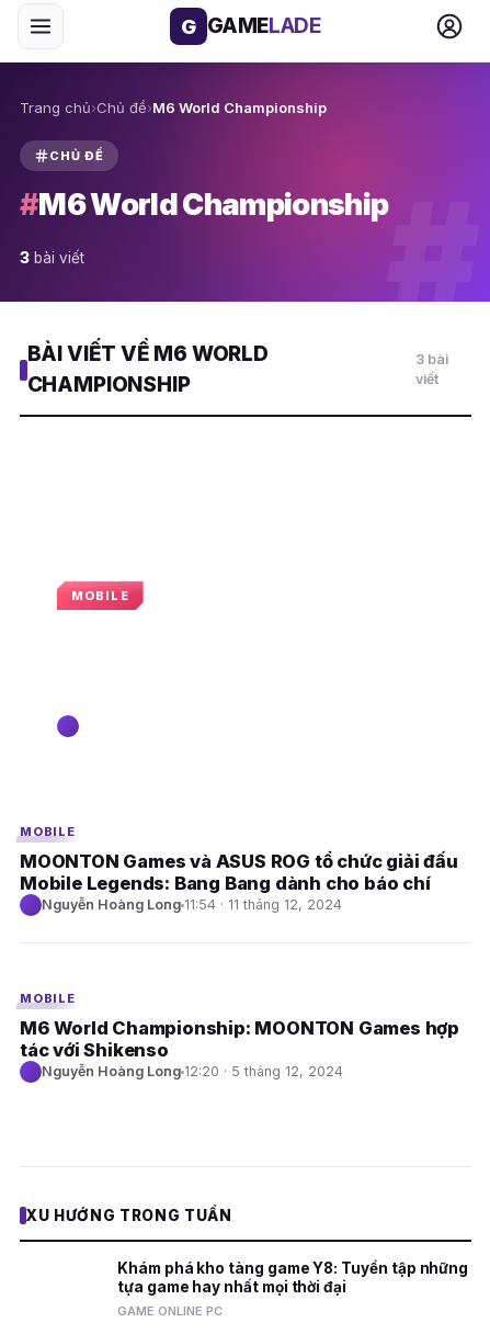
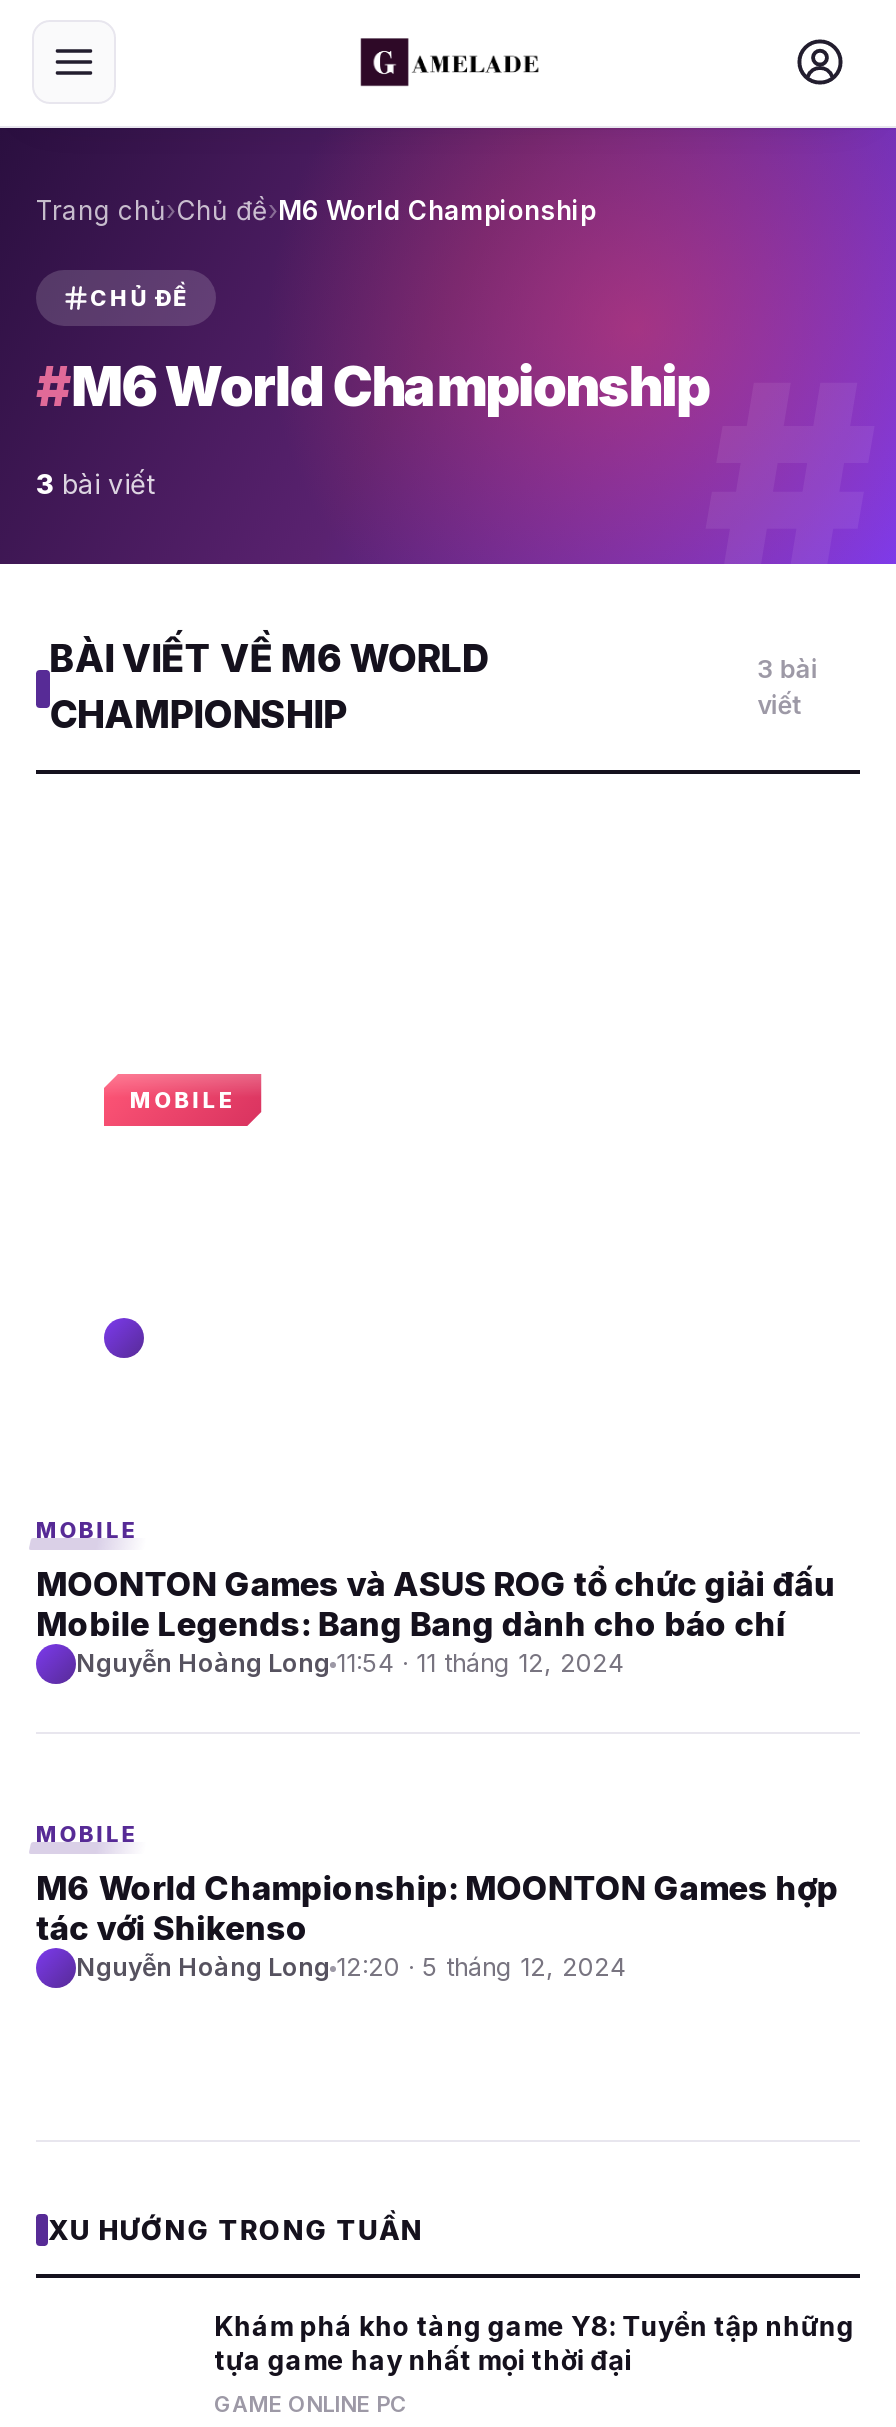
- G GAMELADE
